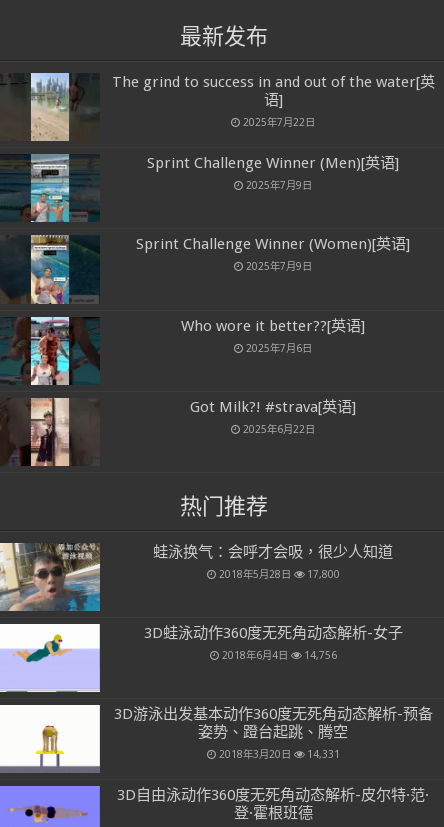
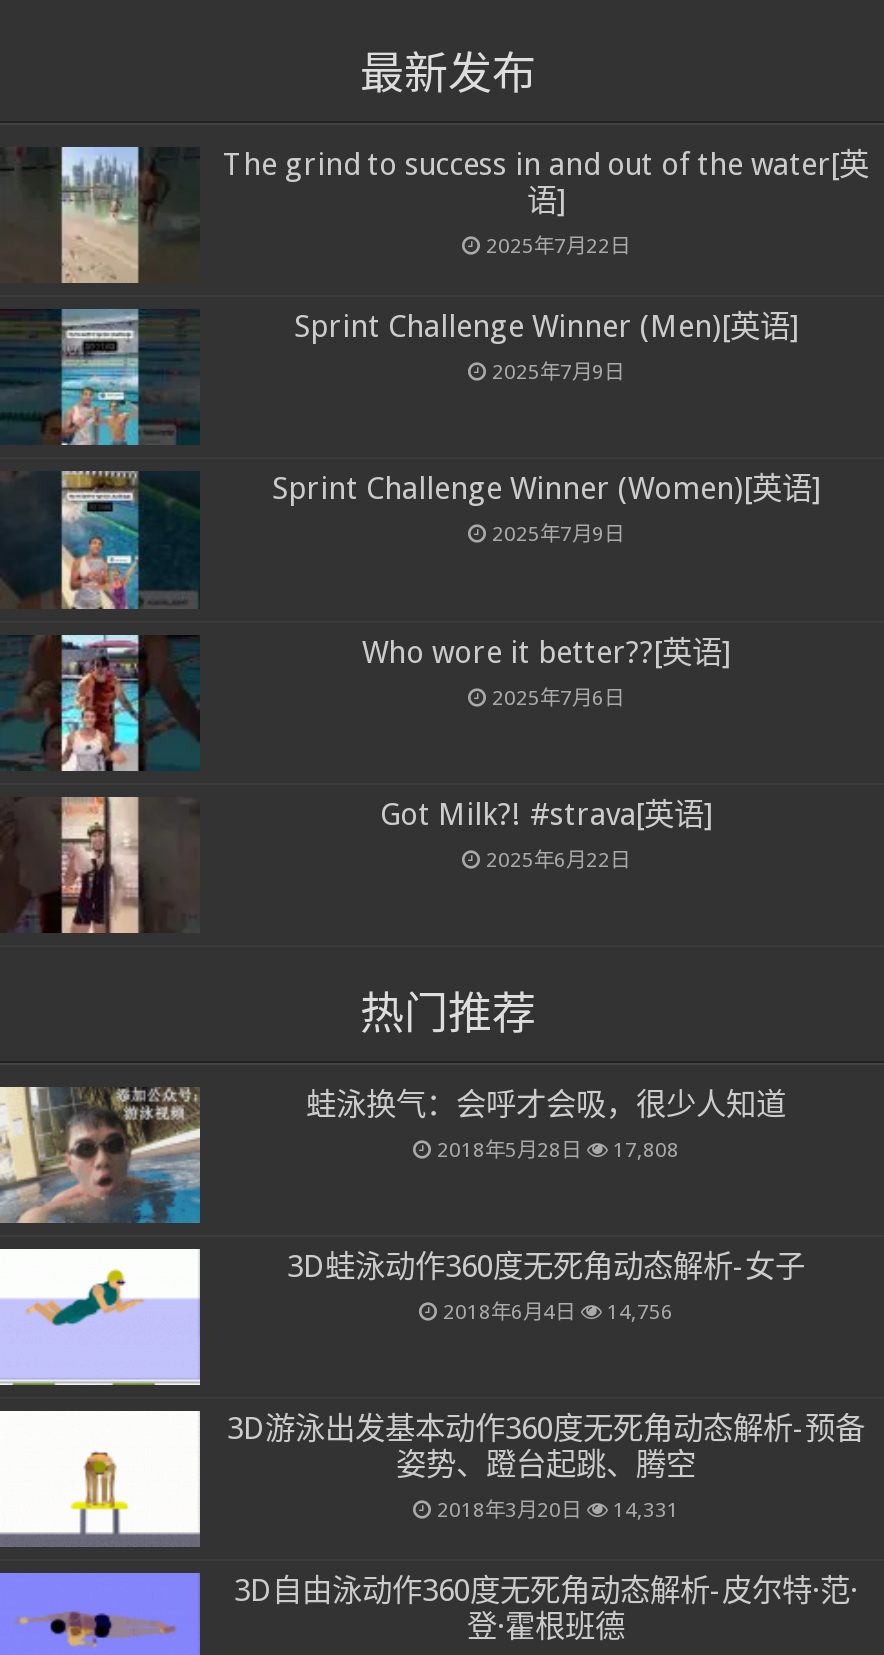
- 2018年5月28日 17,800
+ 2018年5月28日 17,808
